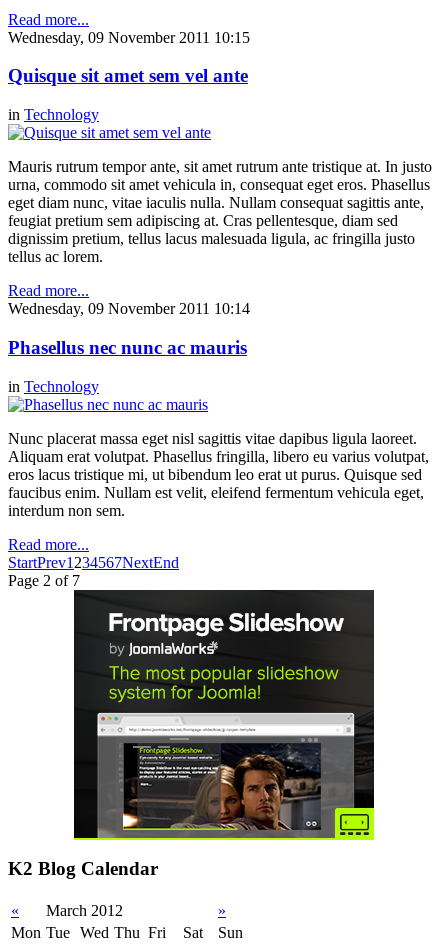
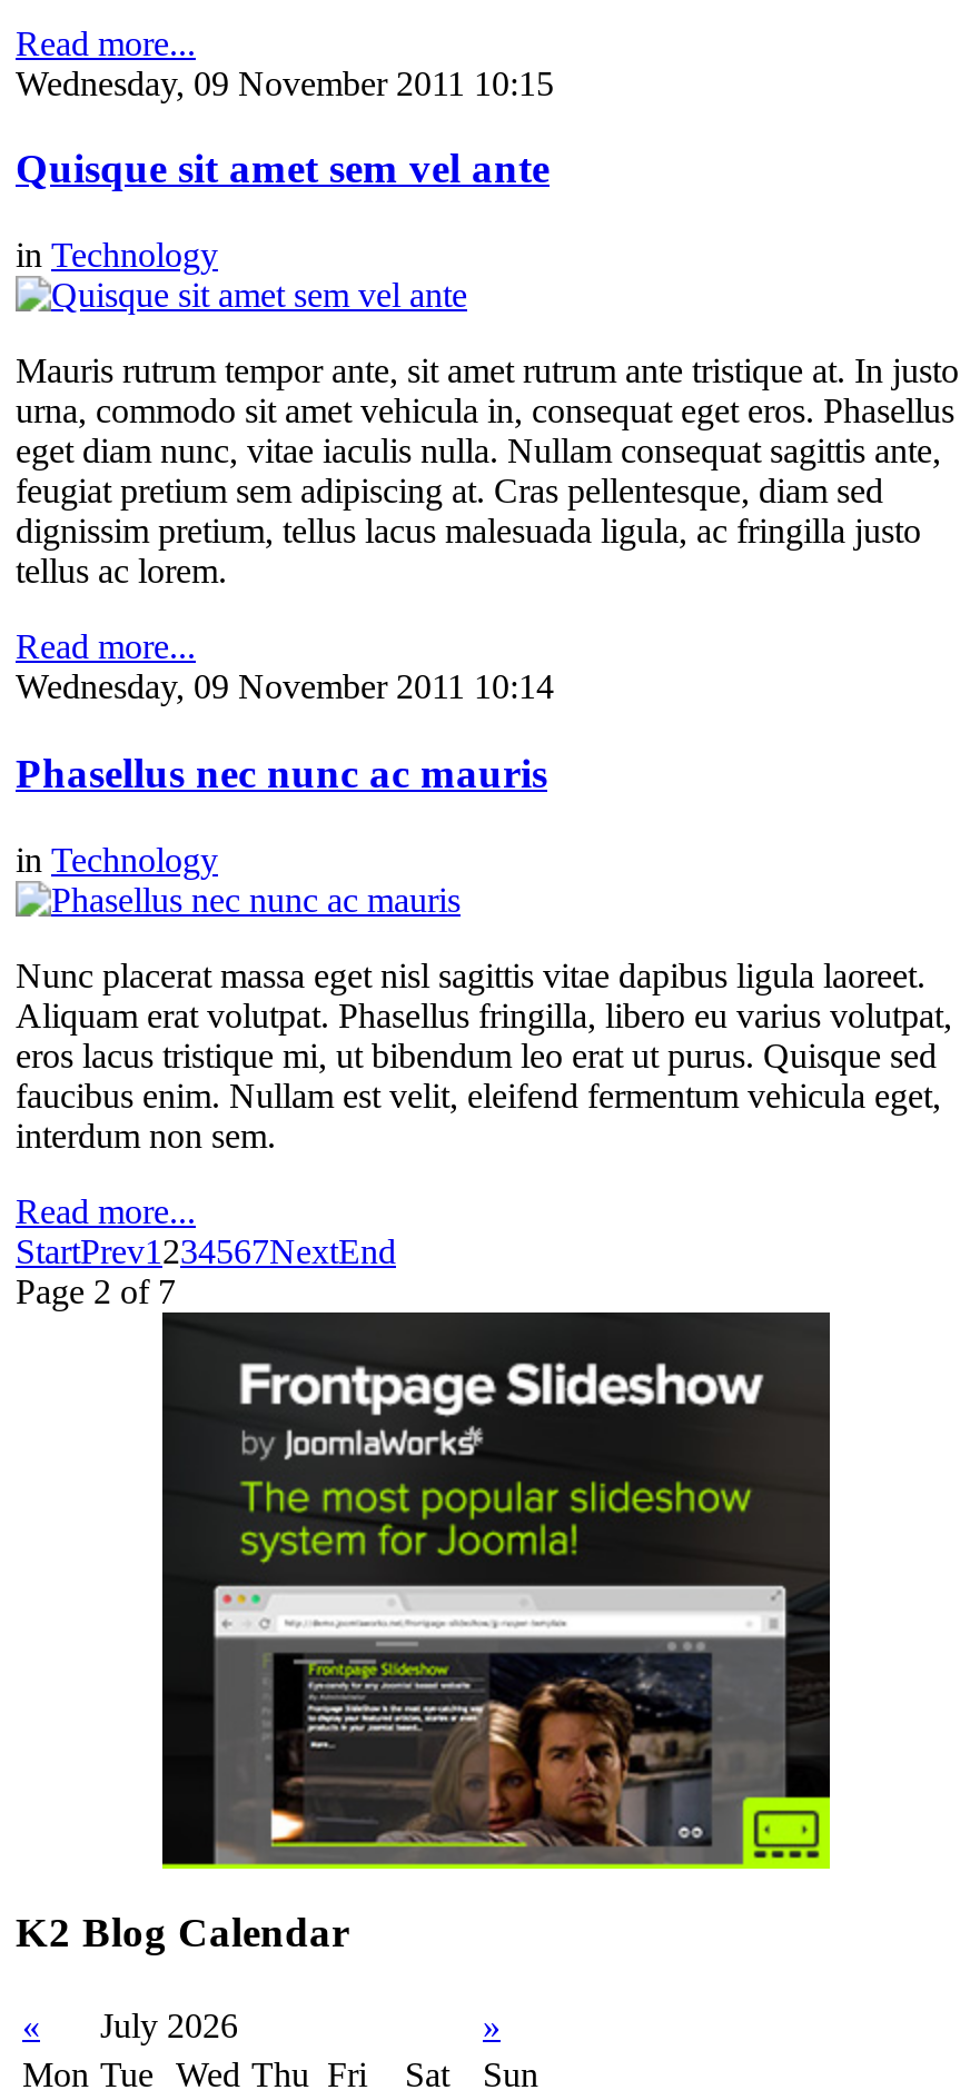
- March 2012
+ July 2026
